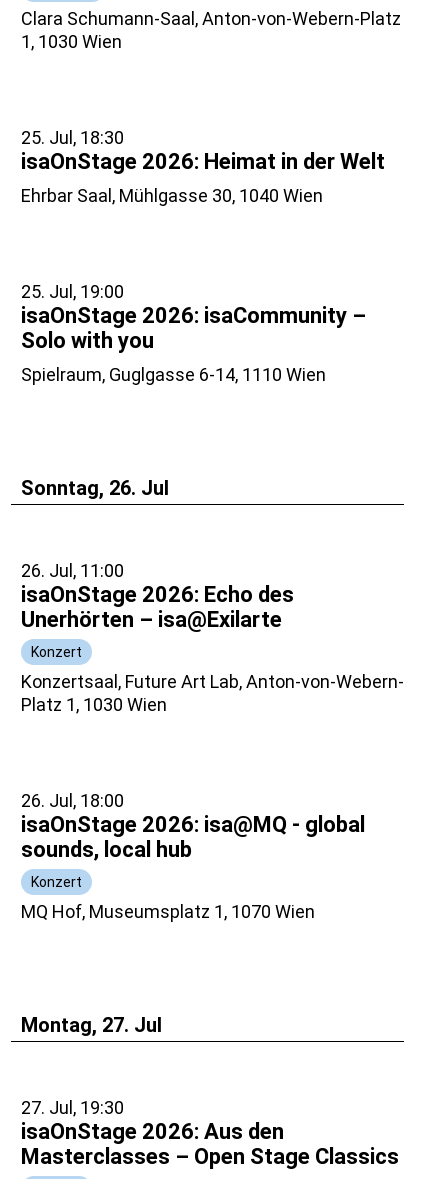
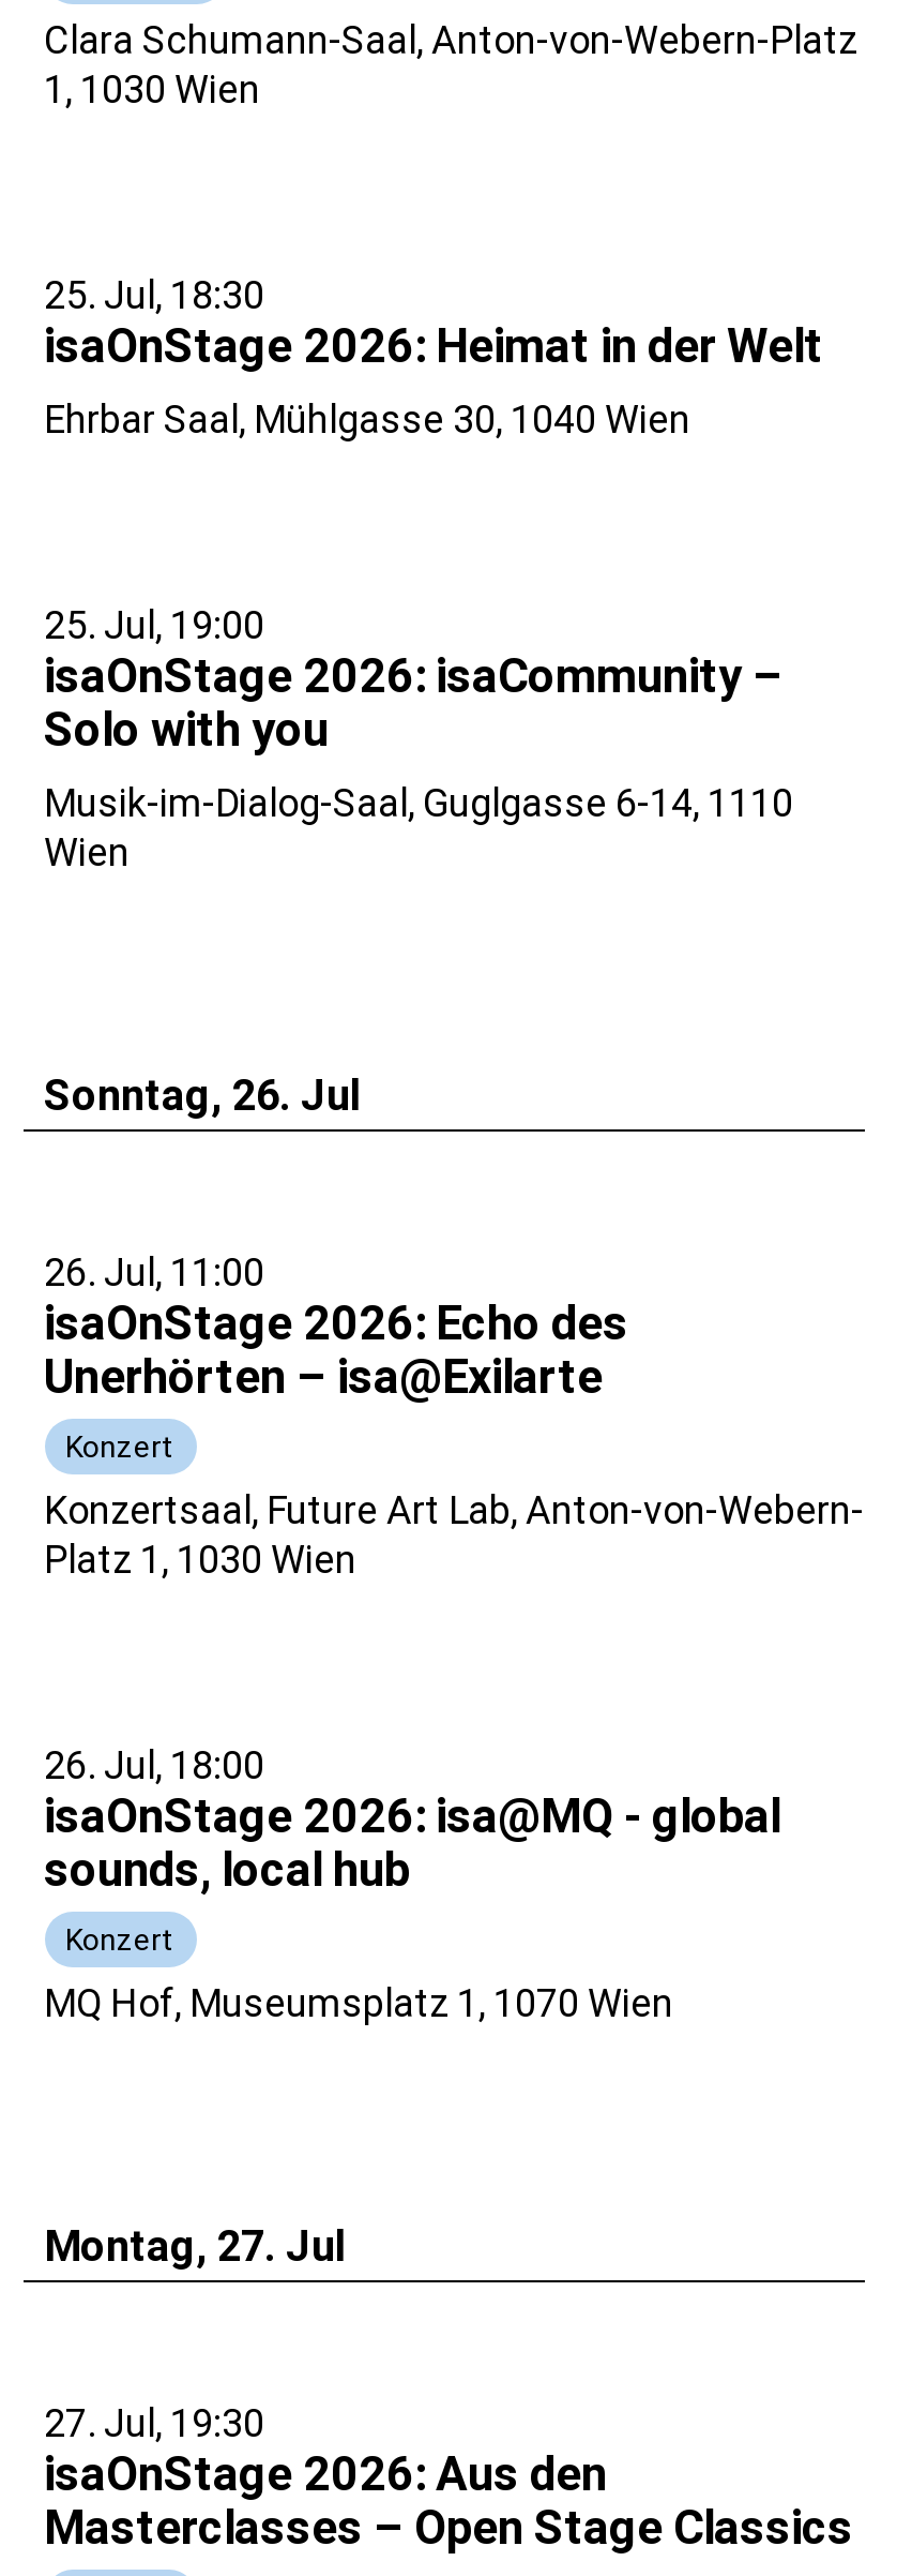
- Spielraum, Guglgasse 6-14, 1110 Wien
+ Musik-im-Dialog-Saal, Guglgasse 6-14, 1110
+ Wien
